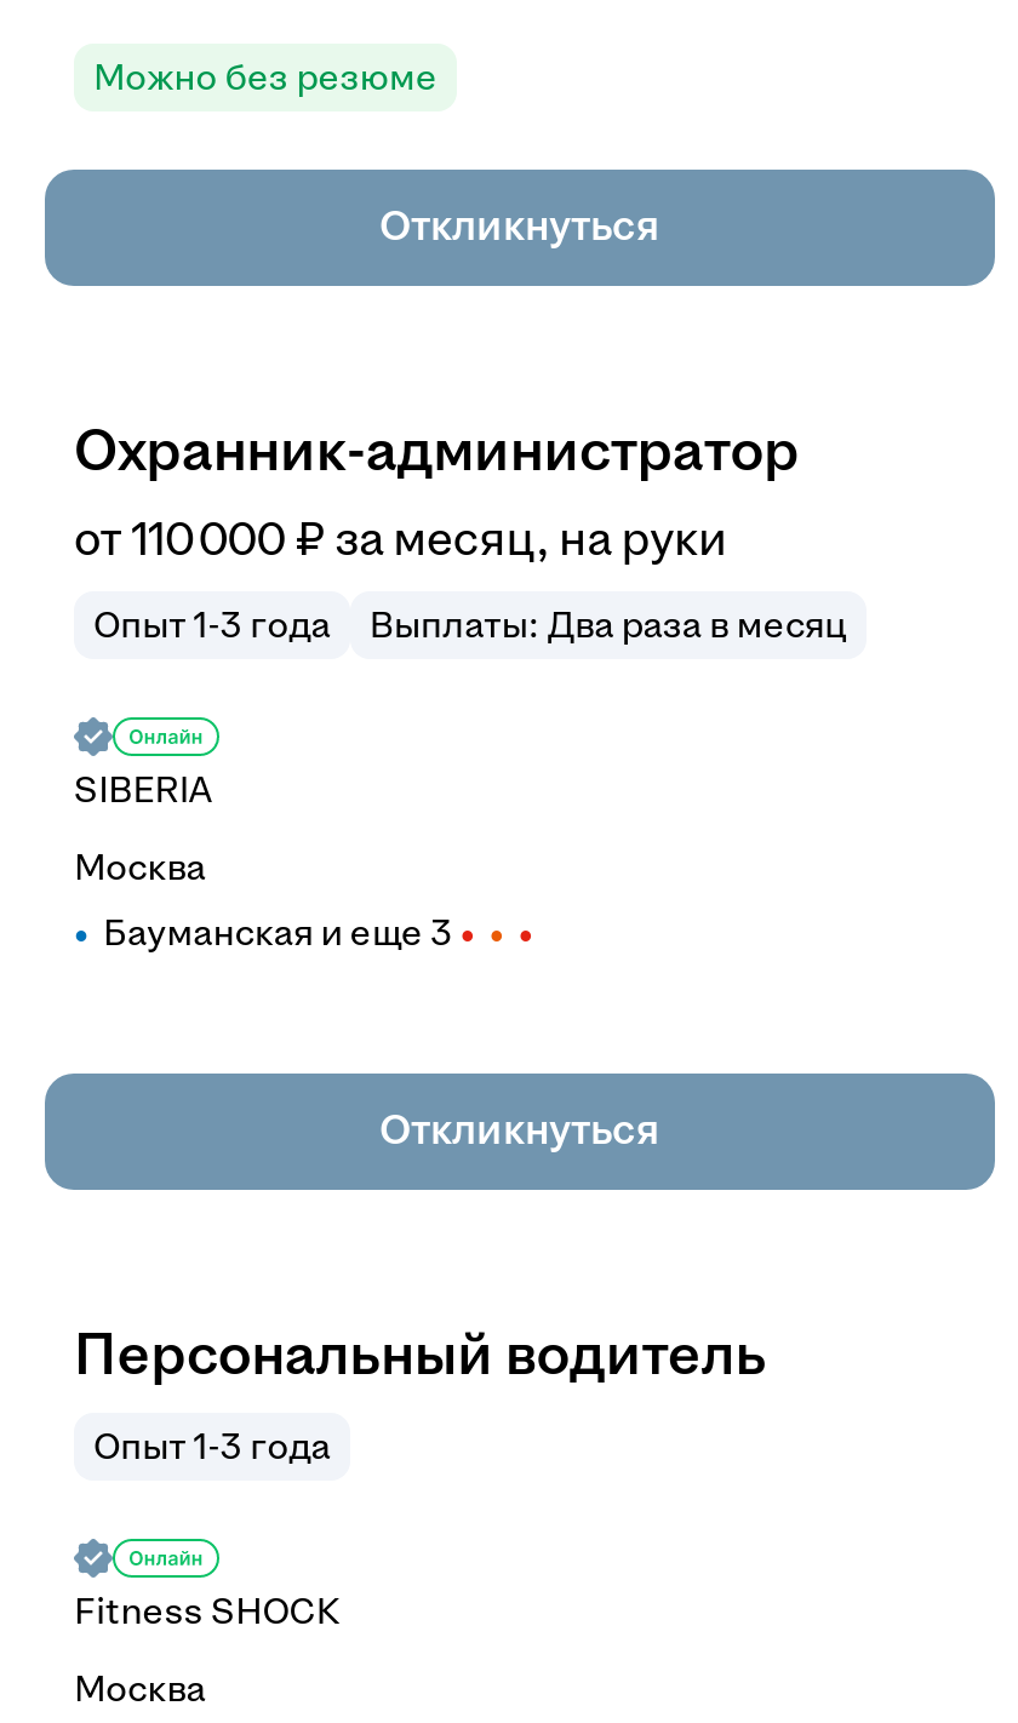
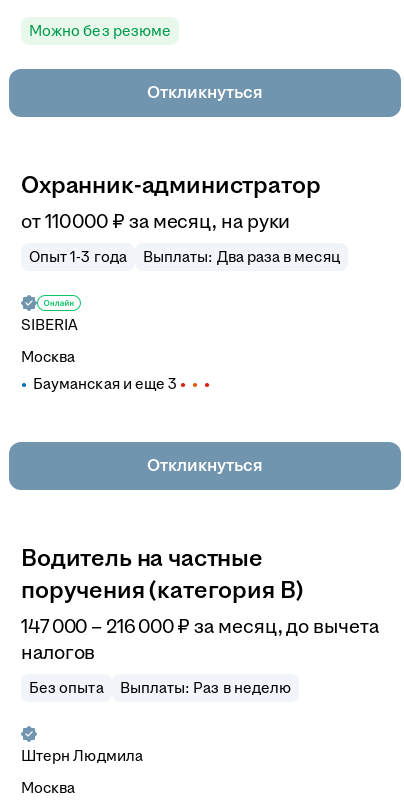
- Персональный водитель
- Опыт 1-3 года
+ Водитель на частные
+ поручения (категория В)
+ 147 000 – 216 000 ₽ за месяц, до вычета
+ налогов
+ Без опыта
+ Выплаты: Раз в неделю

- Fitness SHOCK
+ Штерн Людмила
